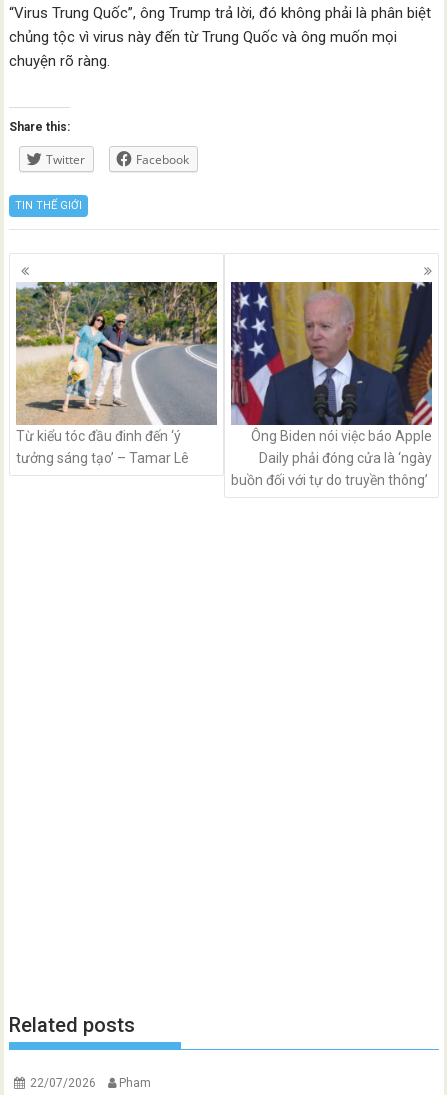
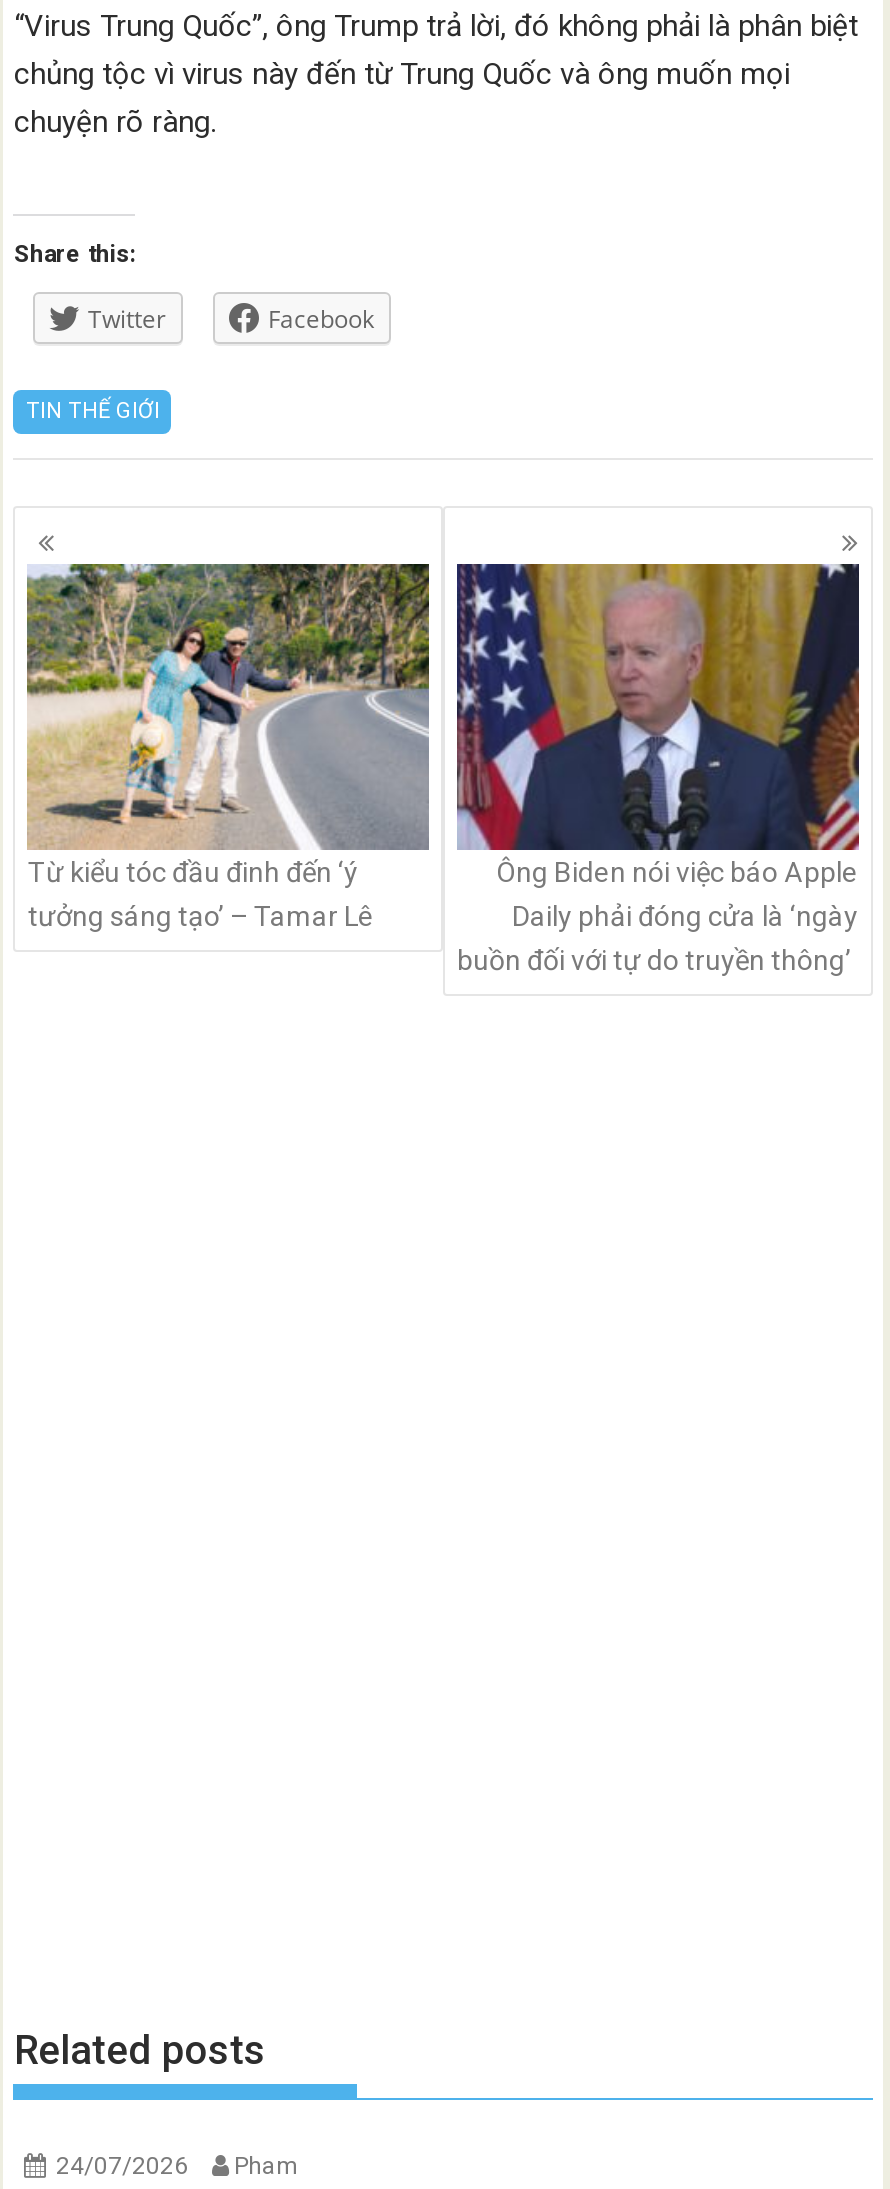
- 22/07/2026 Pham
+ 24/07/2026 Pham
